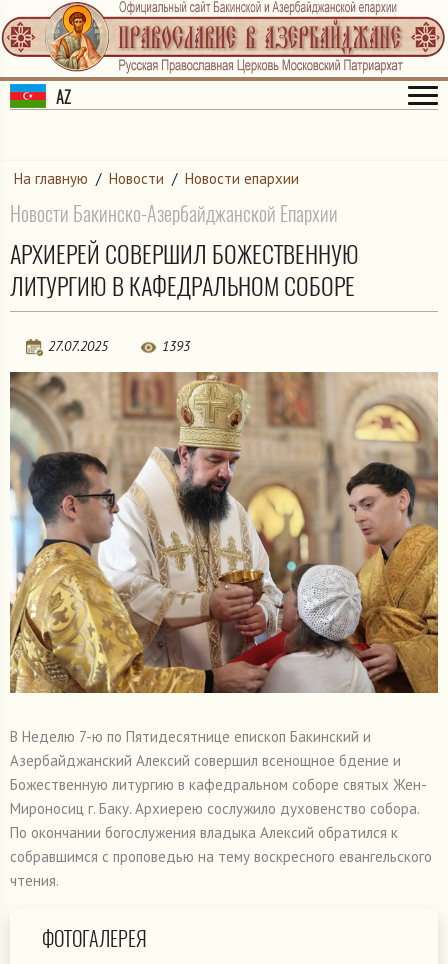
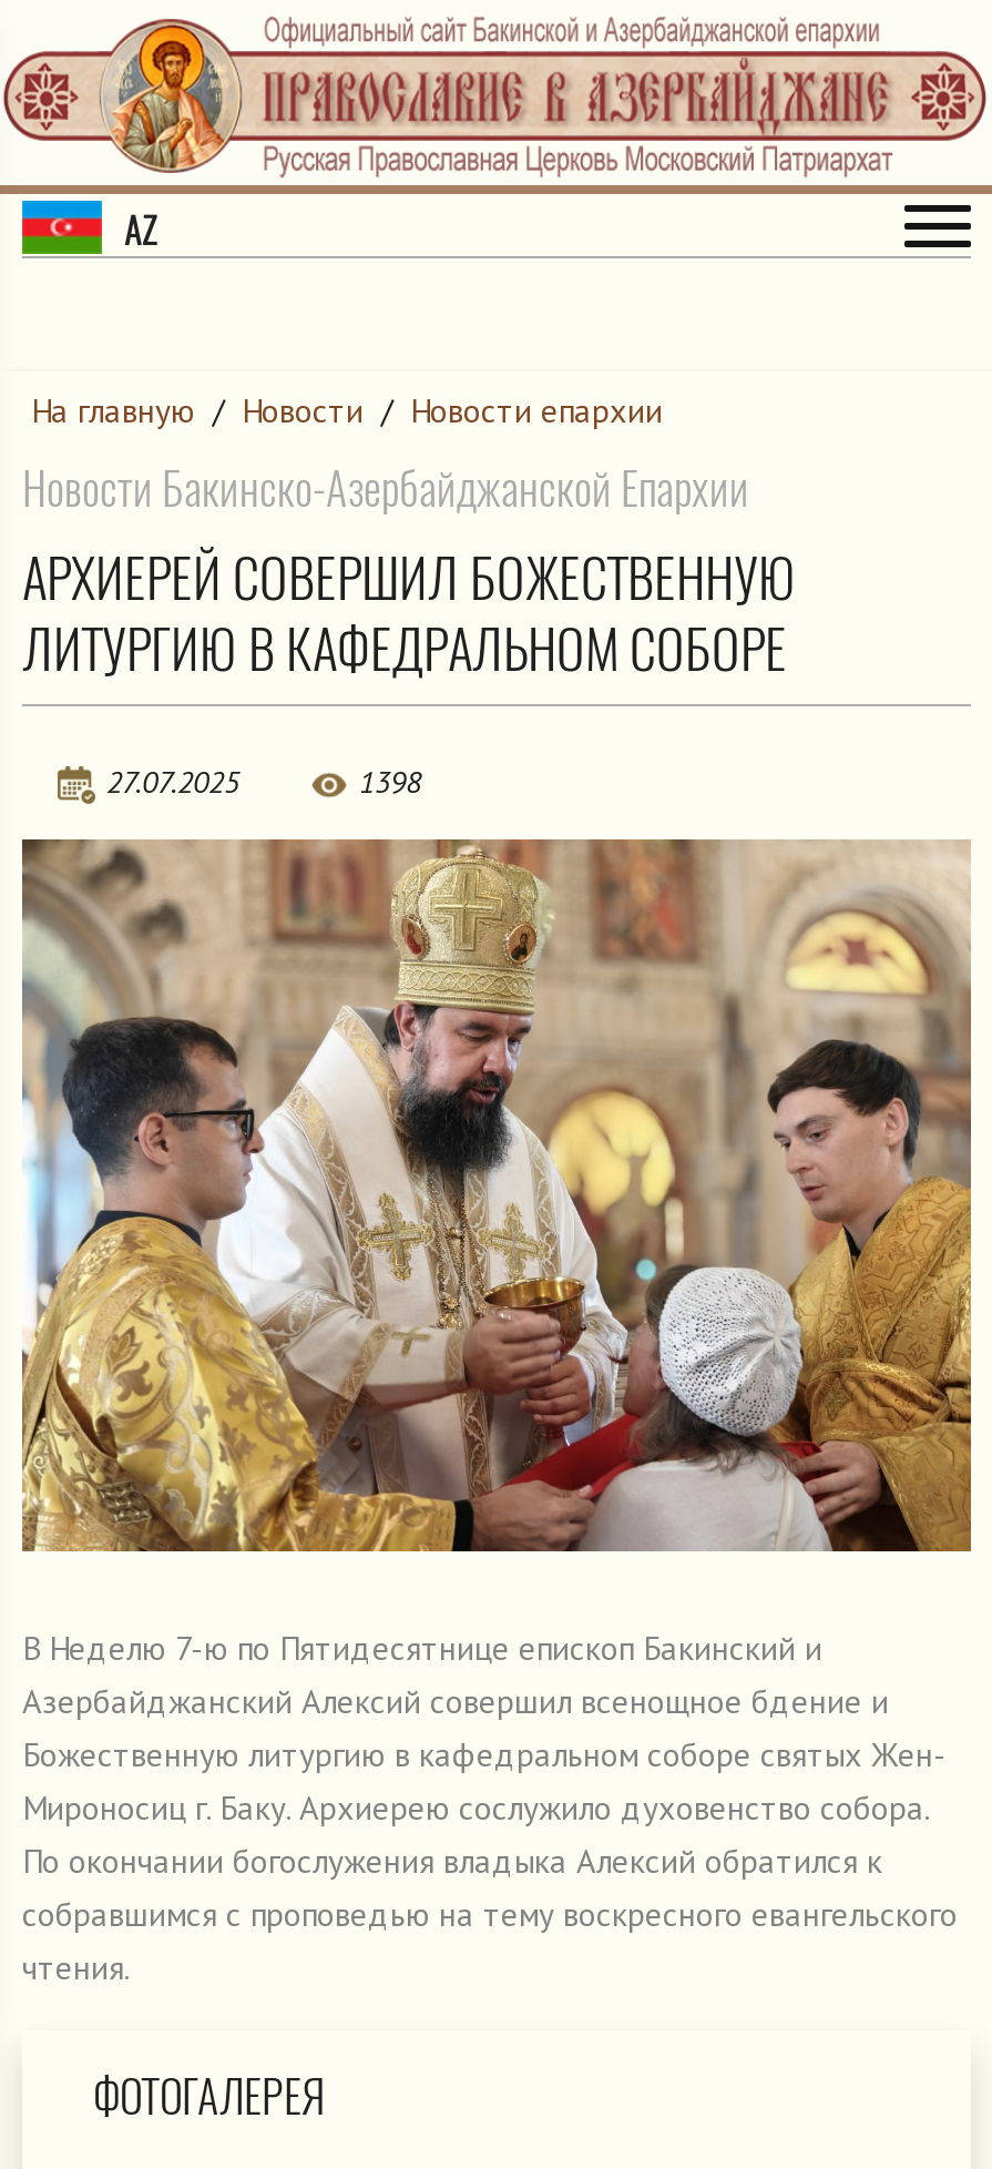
- 1393
+ 1398
